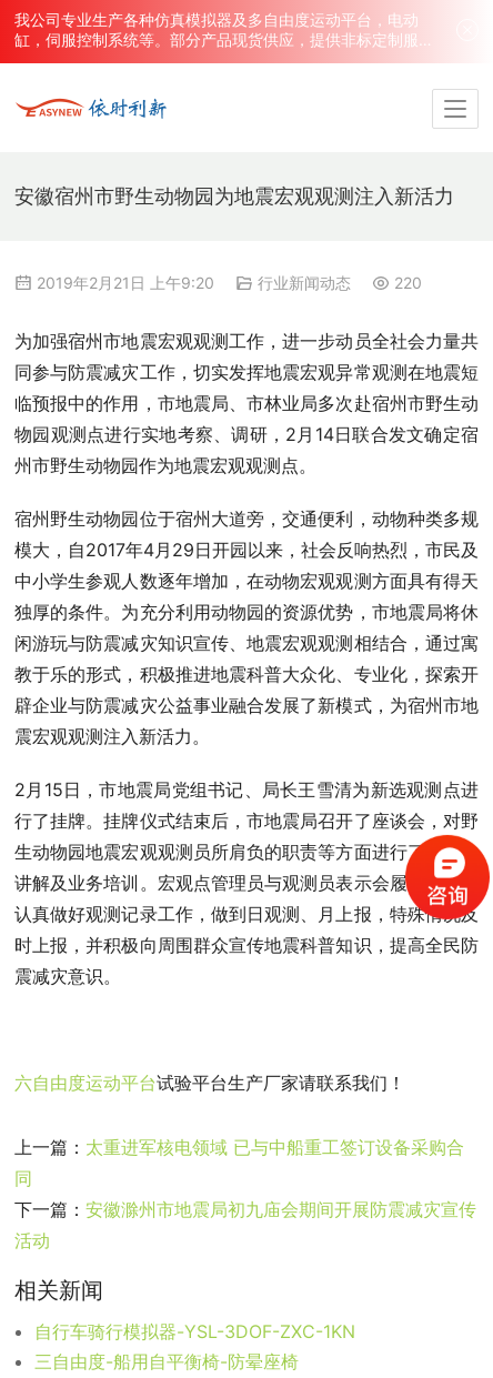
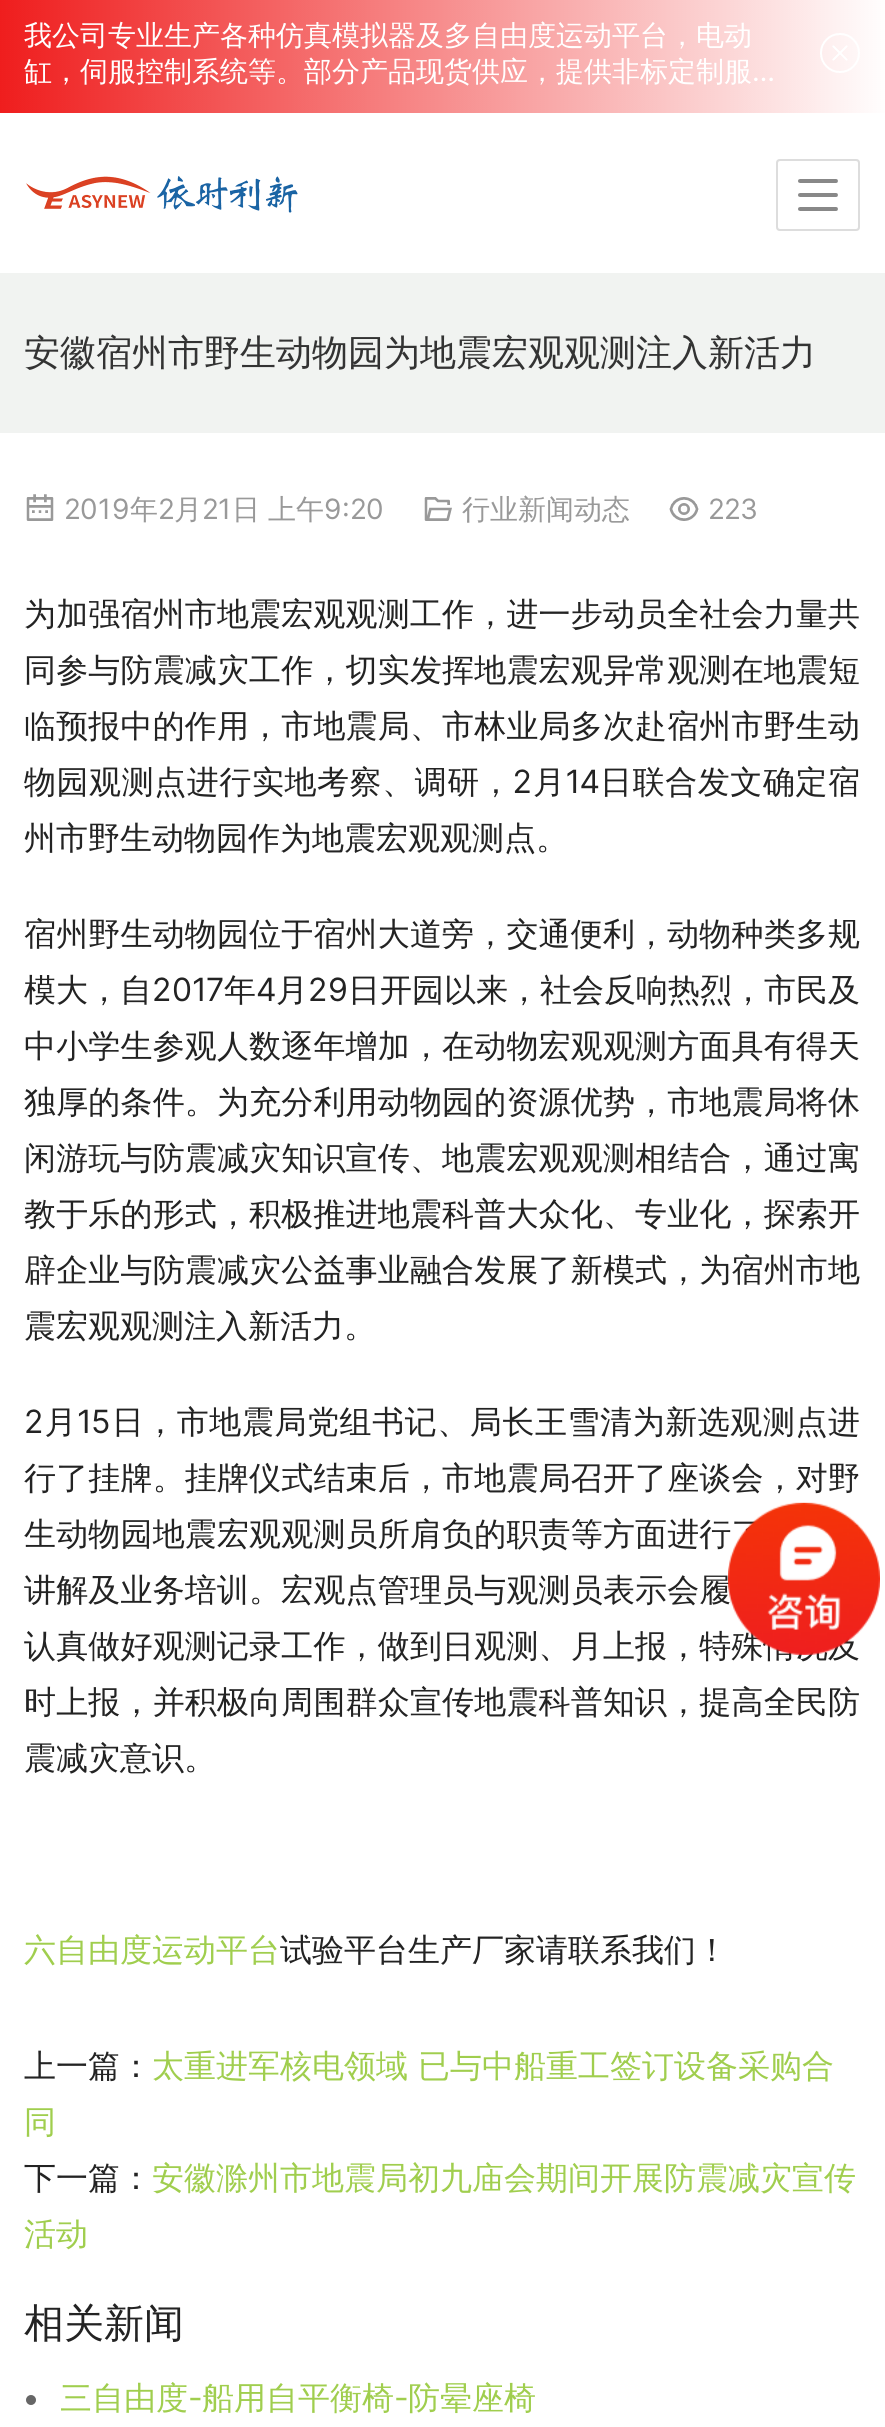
- 220
+ 223

- 自行车骑行模拟器-YSL-3DOF-ZXC-1KN
